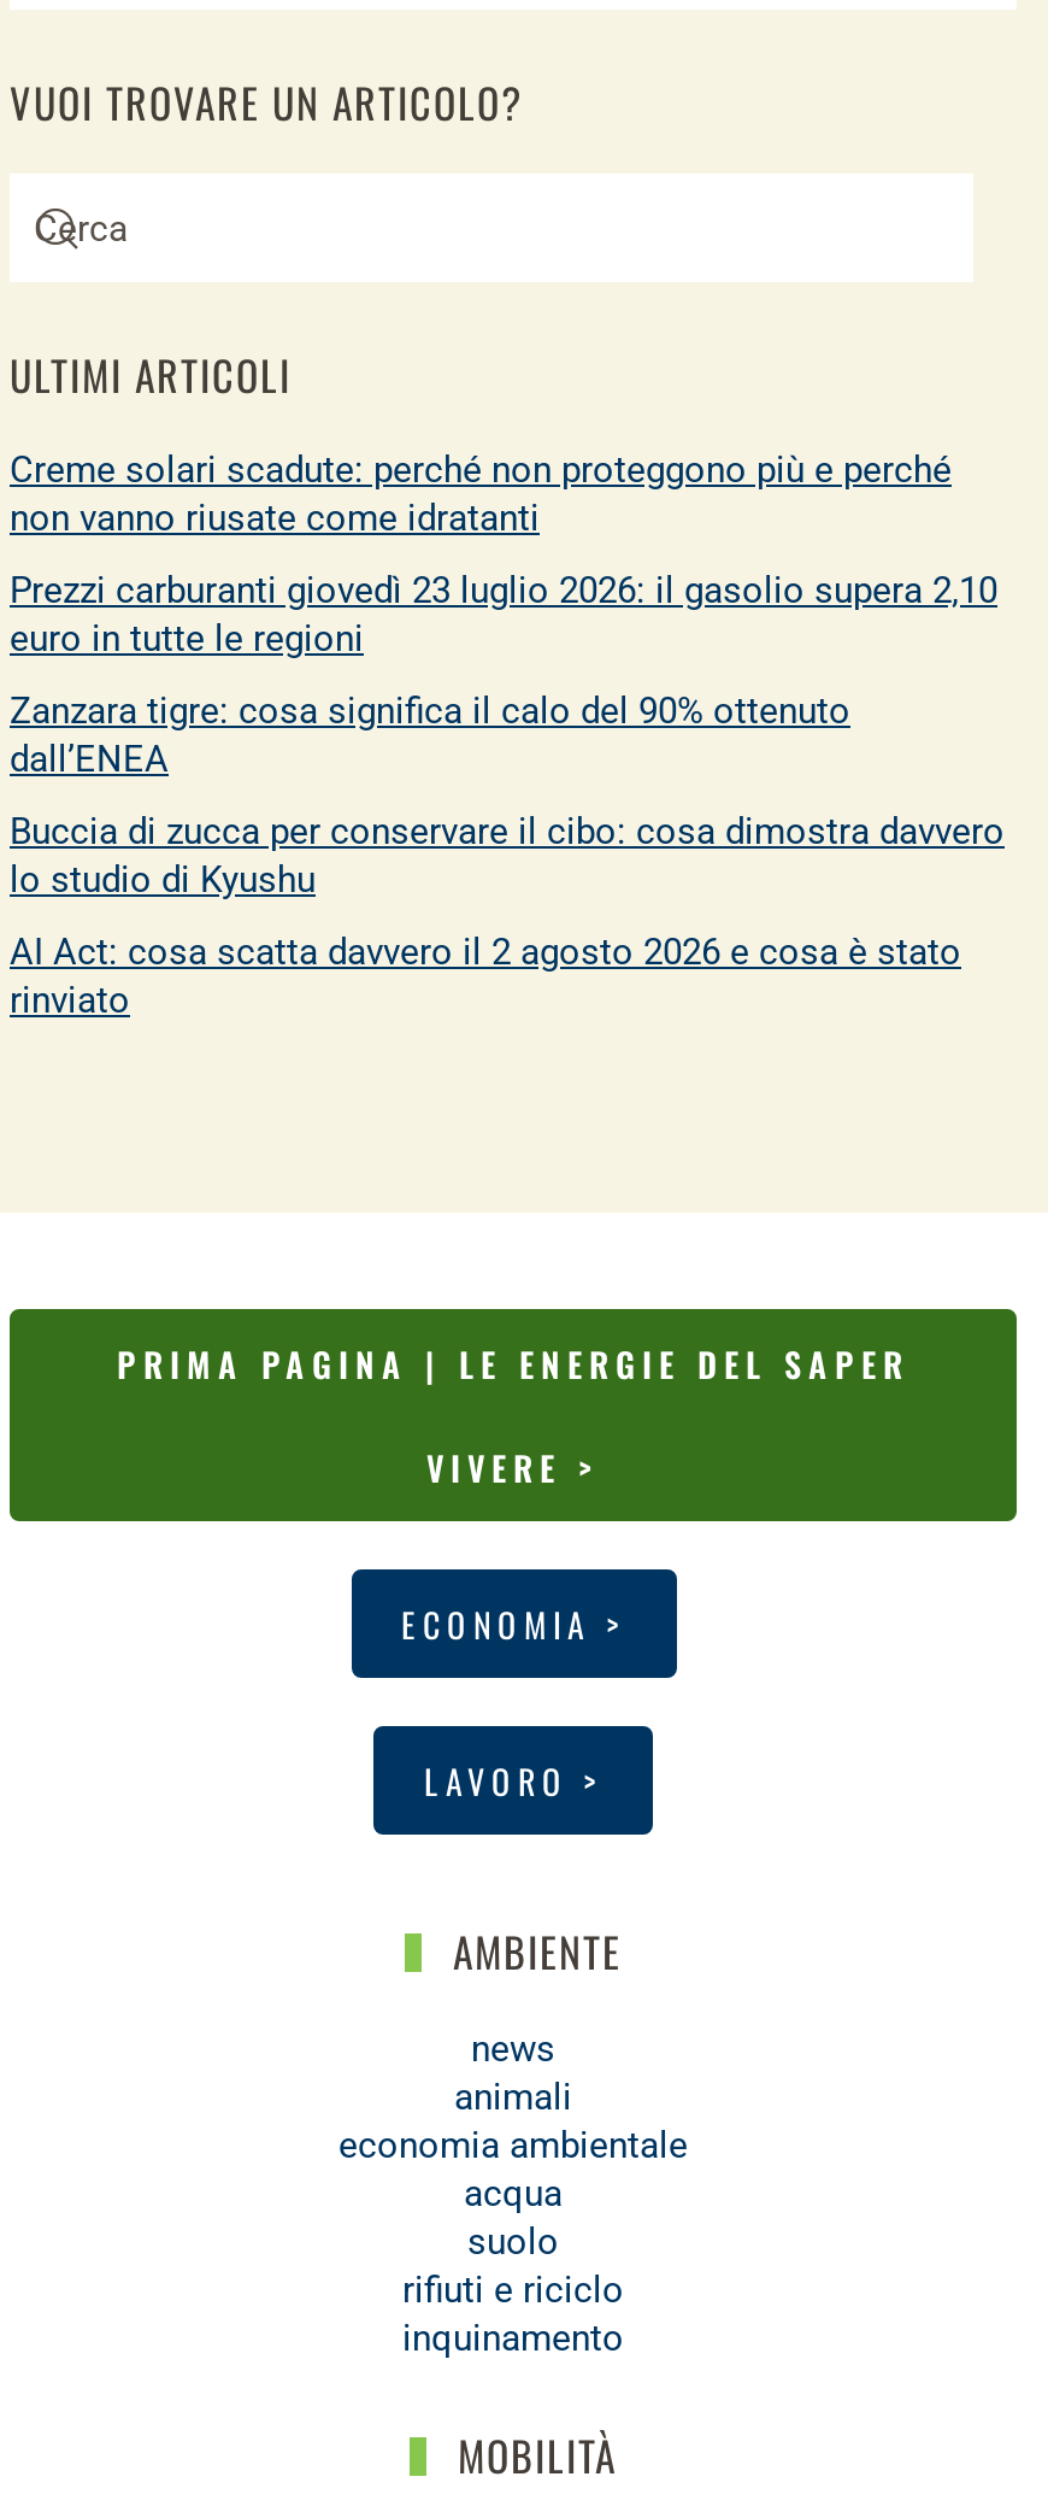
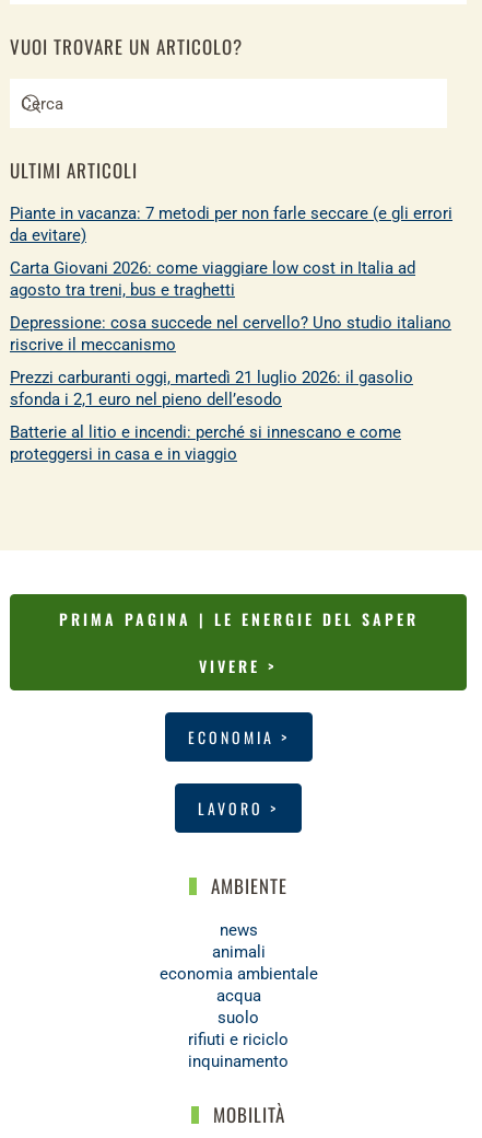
- Creme solari scadute: perché non proteggono più e perché
- non vanno riusate come idratanti
+ Piante in vacanza: 7 metodi per non farle seccare (e gli errori
+ da evitare)

- Prezzi carburanti giovedì 23 luglio 2026: il gasolio supera 2,10
- euro in tutte le regioni
+ Carta Giovani 2026: come viaggiare low cost in Italia ad
+ agosto tra treni, bus e traghetti

- Zanzara tigre: cosa significa il calo del 90% ottenuto
- dall’ENEA
+ Depressione: cosa succede nel cervello? Uno studio italiano
+ riscrive il meccanismo

- Buccia di zucca per conservare il cibo: cosa dimostra davvero
- lo studio di Kyushu
+ Prezzi carburanti oggi, martedì 21 luglio 2026: il gasolio
+ sfonda i 2,1 euro nel pieno dell’esodo

- AI Act: cosa scatta davvero il 2 agosto 2026 e cosa è stato
- rinviato
+ Batterie al litio e incendi: perché si innescano e come
+ proteggersi in casa e in viaggio
